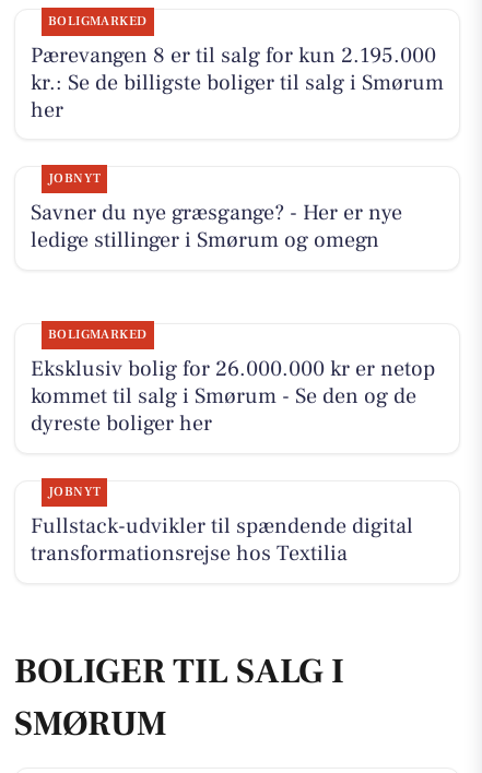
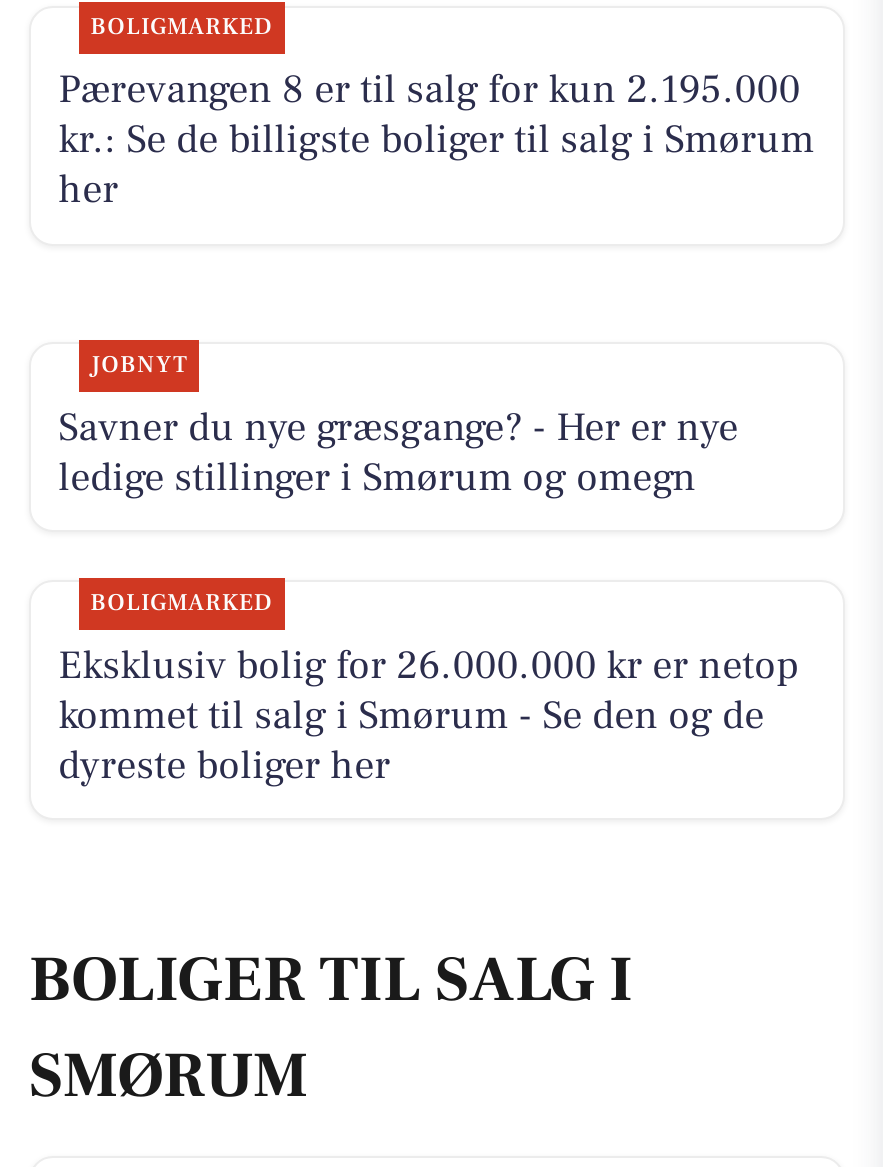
moved down: JOBNYT | Savner du nye græsgange? - Her er nye | ledige stillinger i Smørum og omegn

- JOBNYT
- Fullstack-udvikler til spændende digital
- transformationsrejse hos Textilia
